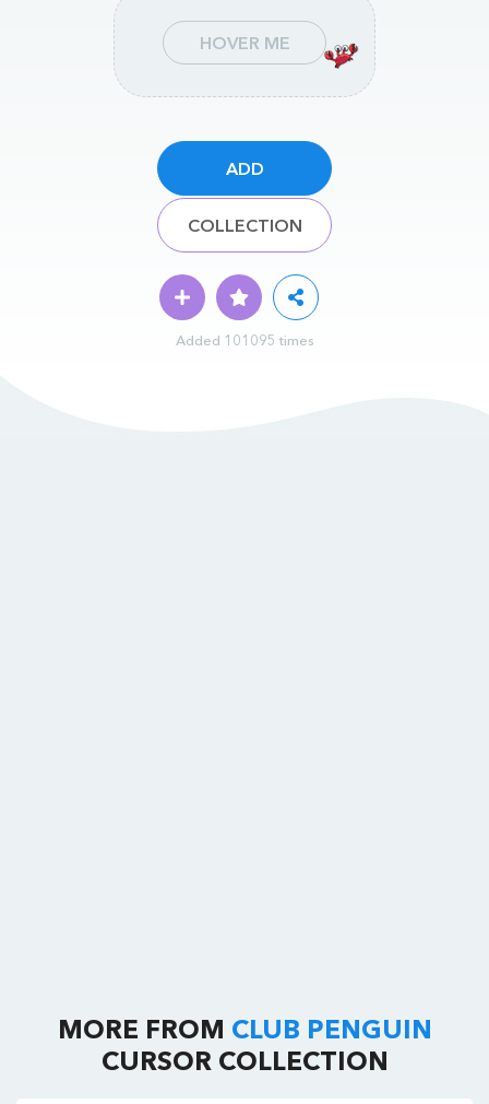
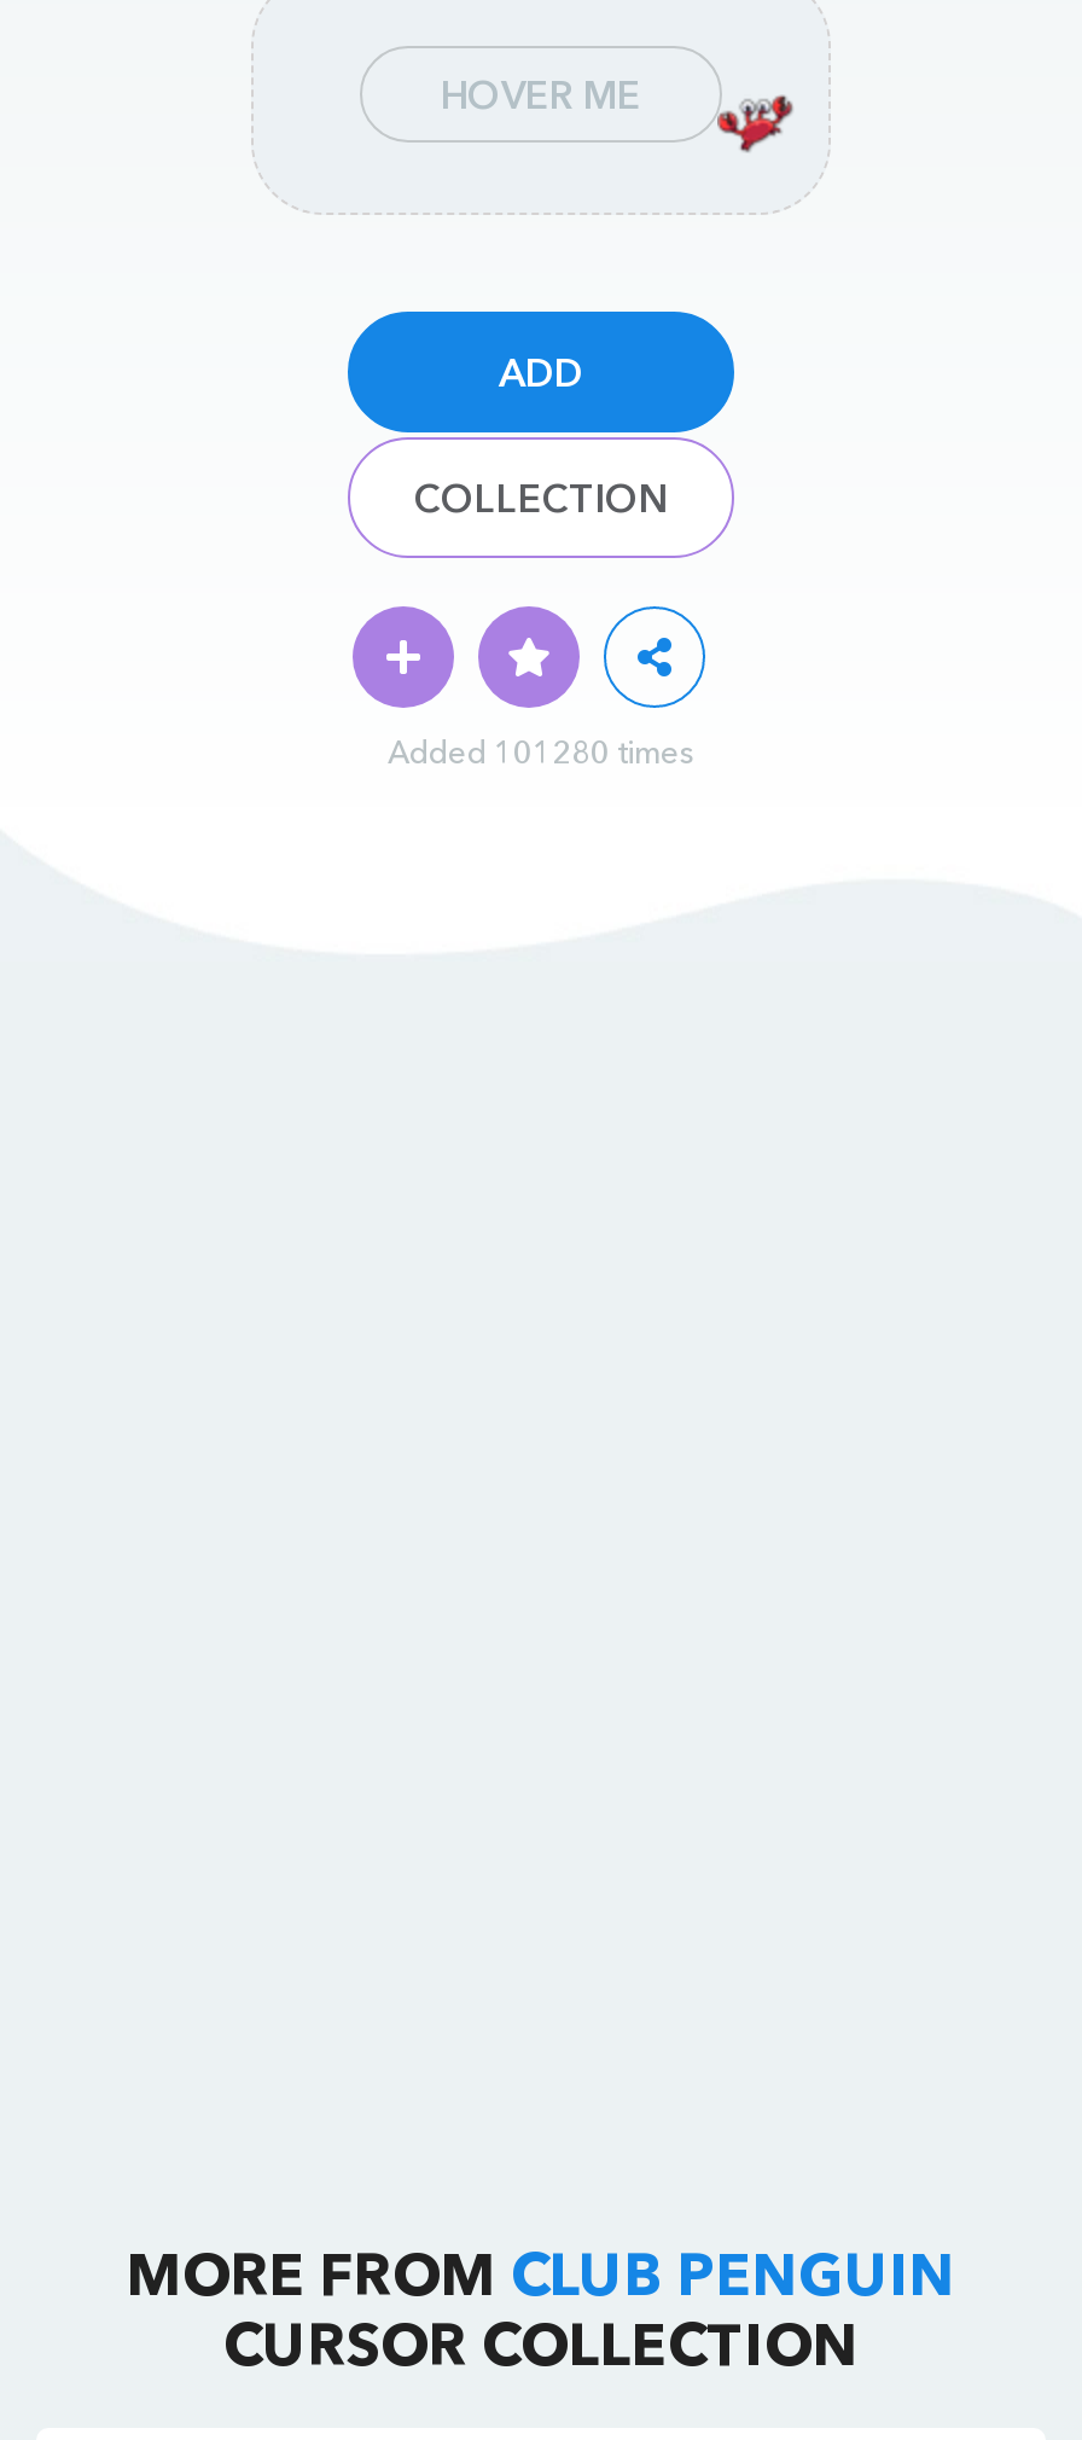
- Added 101095 times
+ Added 101280 times
